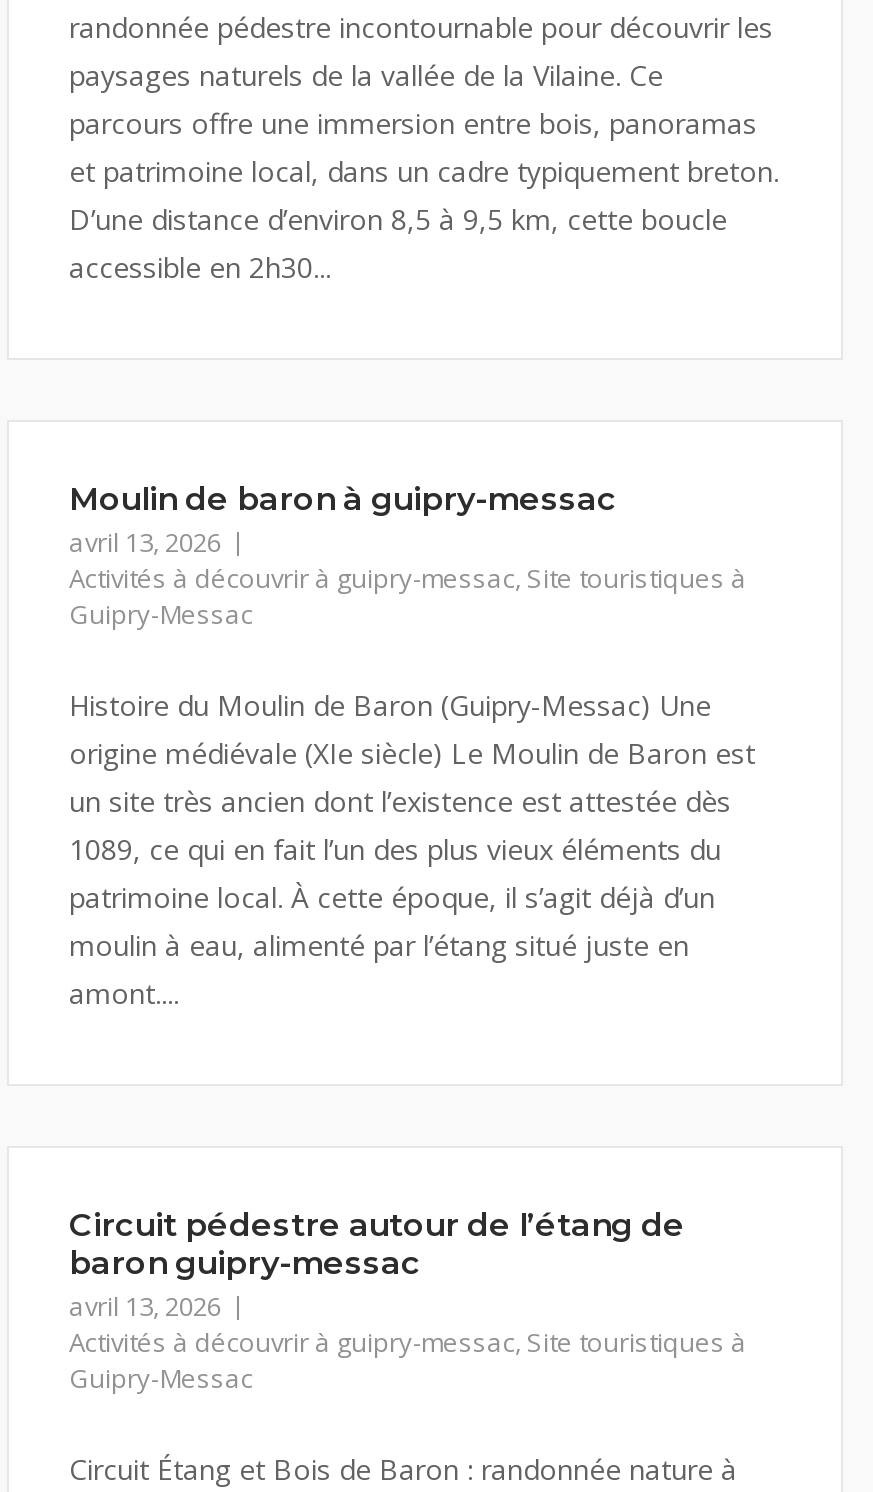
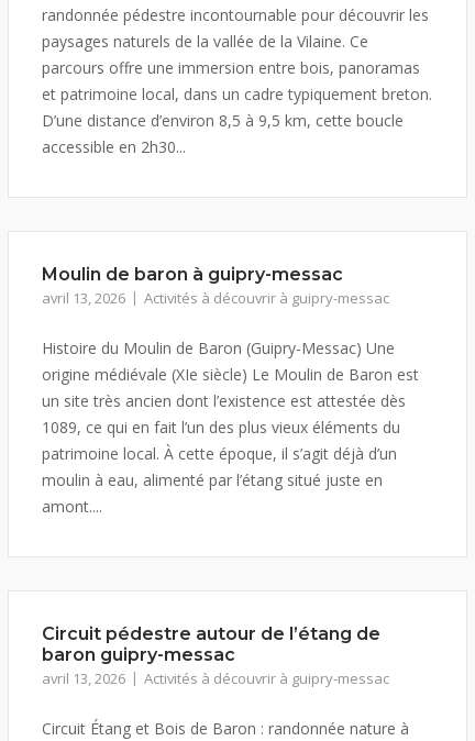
- Activités à découvrir à guipry-messac, Site touristiques à
- Guipry-Messac
+ Activités à découvrir à guipry-messac

- Activités à découvrir à guipry-messac, Site touristiques à
- Guipry-Messac
+ Activités à découvrir à guipry-messac
